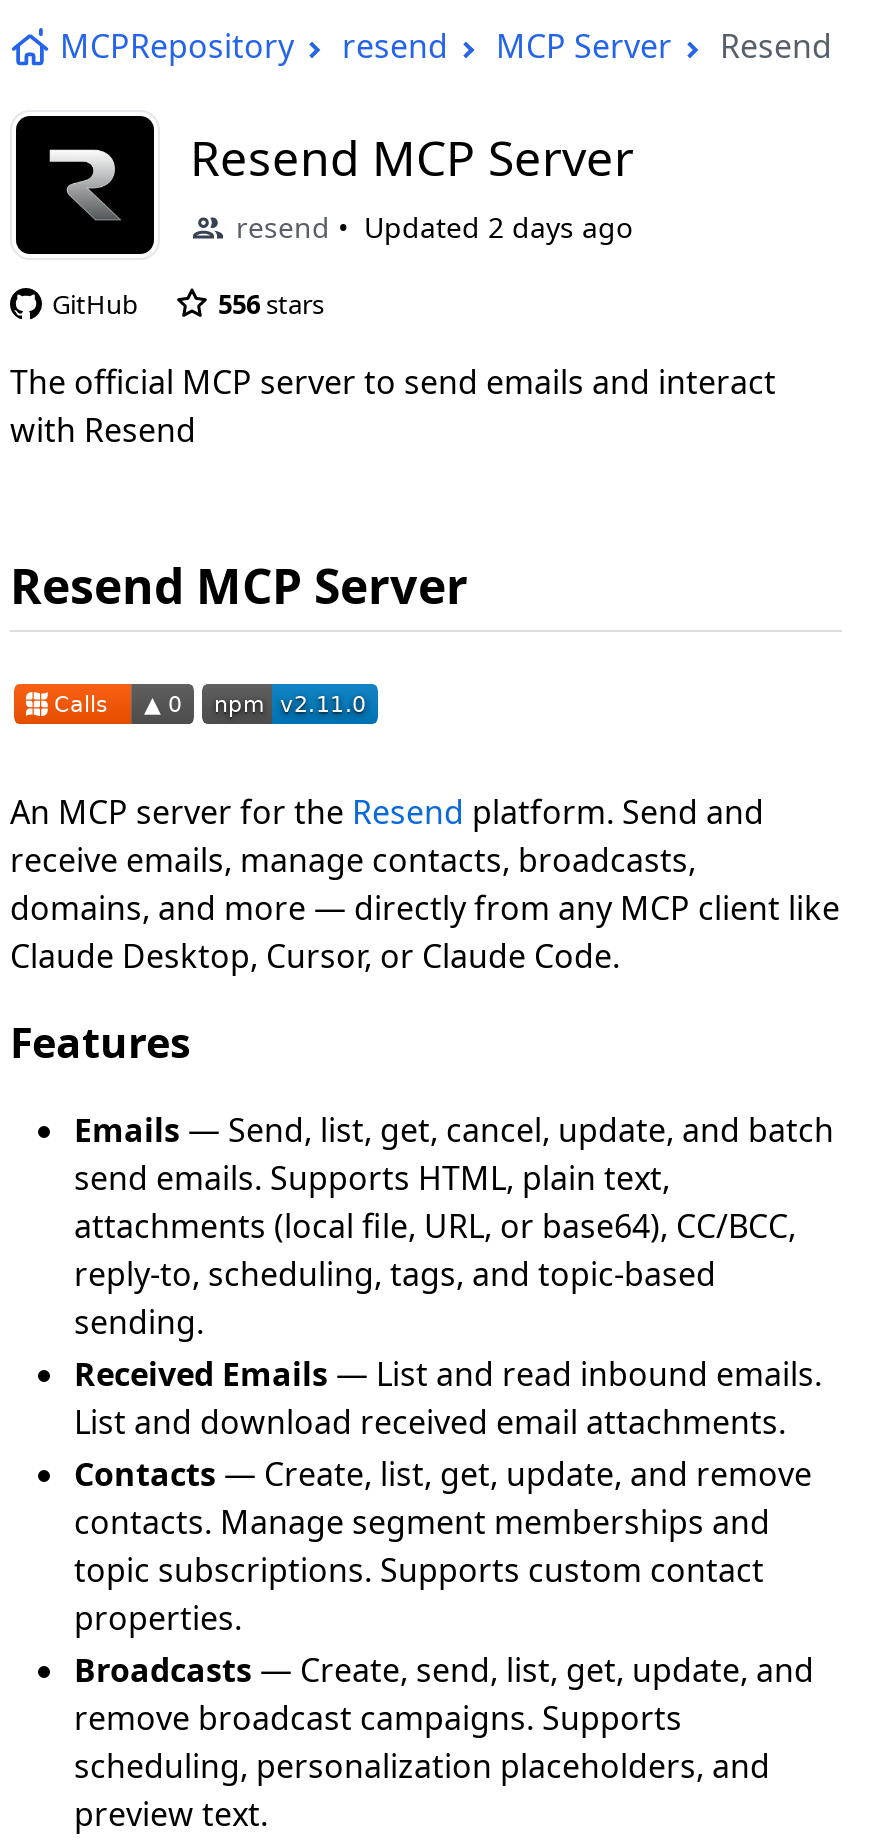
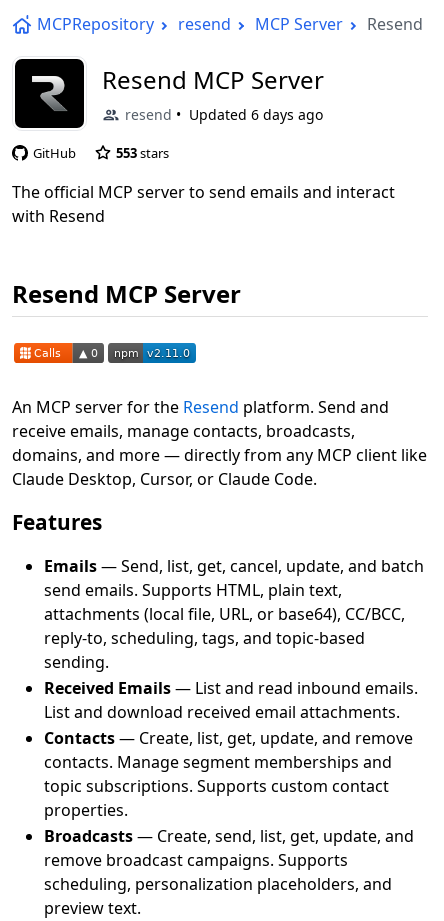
- Updated 2 days ago
+ Updated 6 days ago

- 556 stars
+ 553 stars
